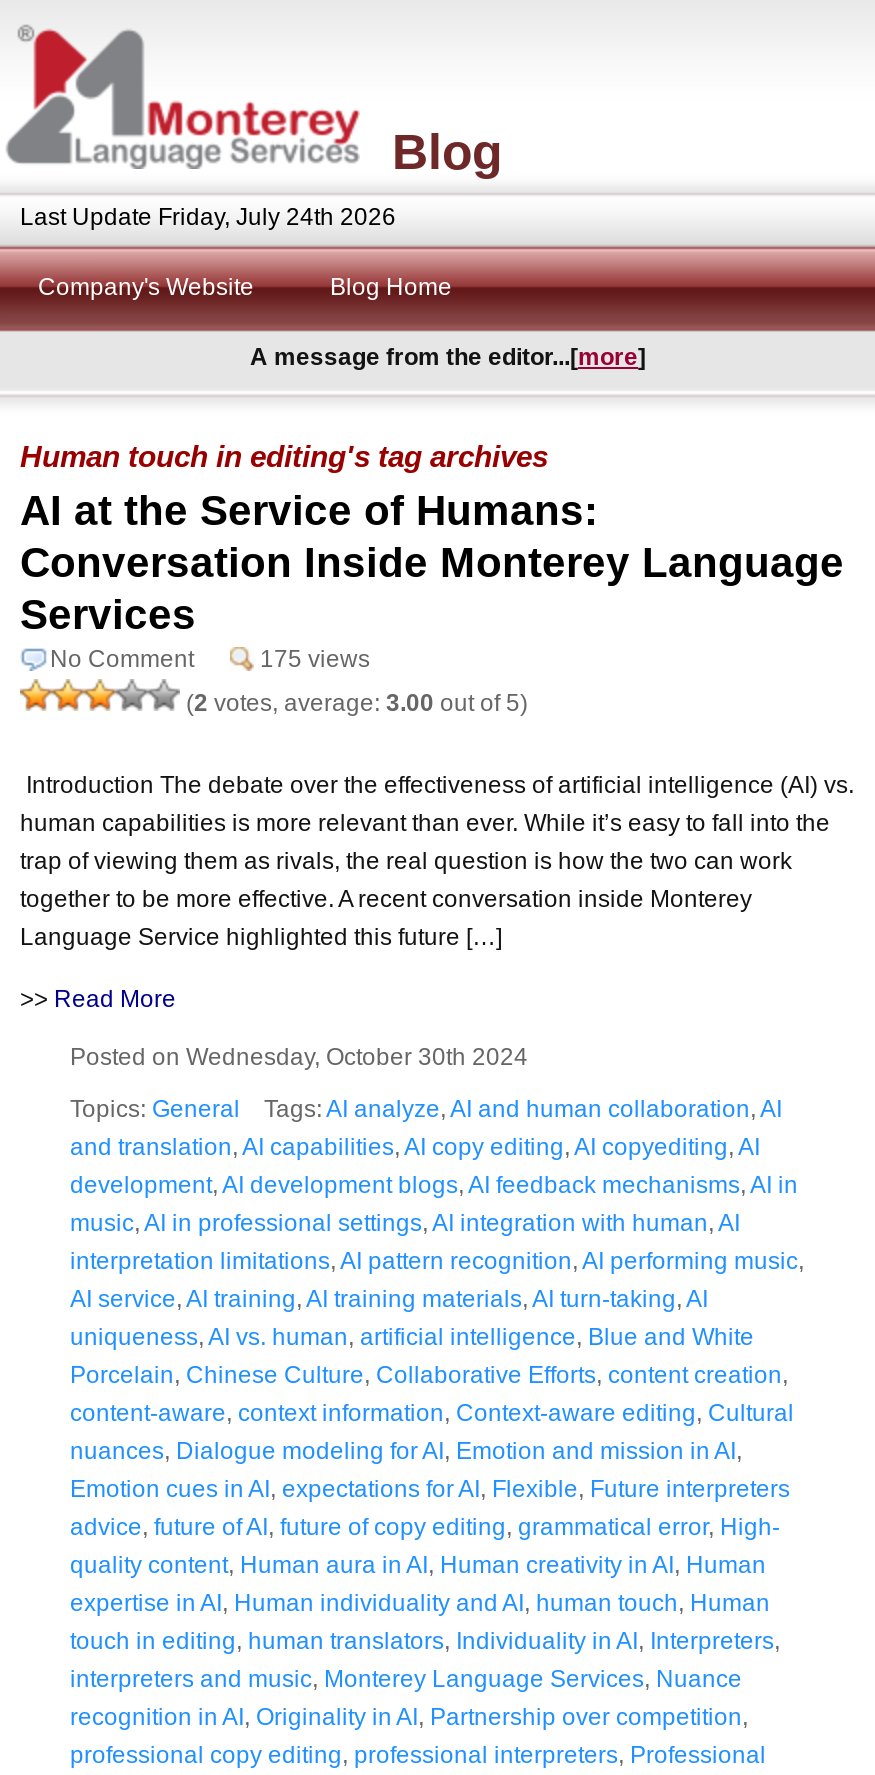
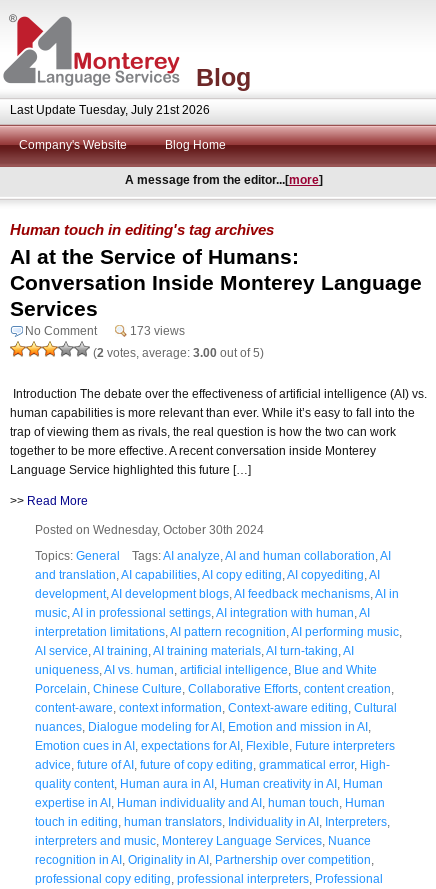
- Last Update Friday, July 24th 2026
+ Last Update Tuesday, July 21st 2026

- 175 views
+ 173 views
